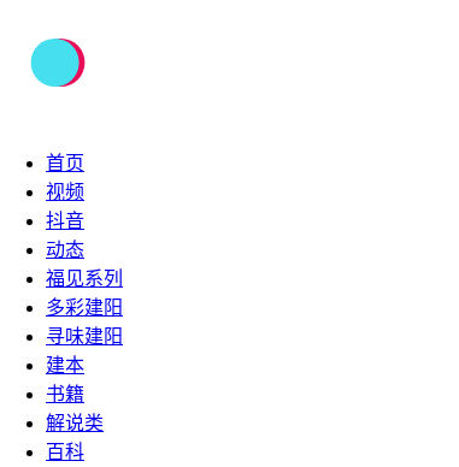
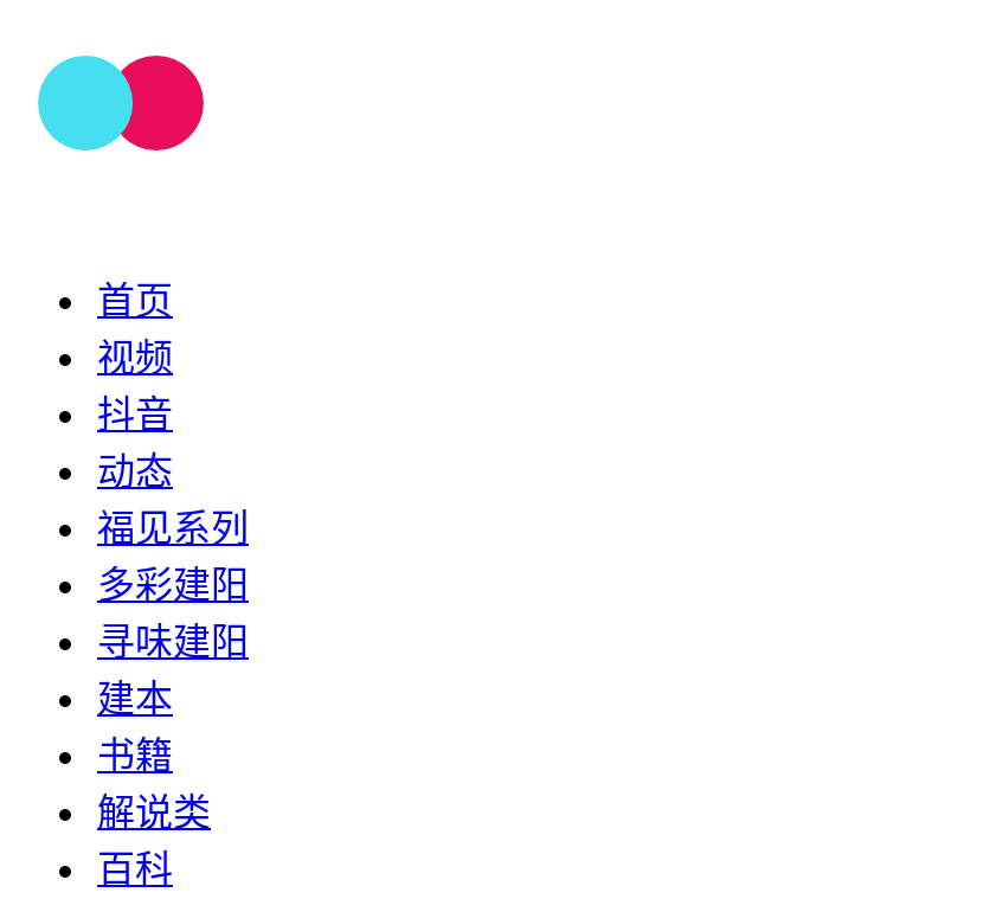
- [image]
+ [image]
